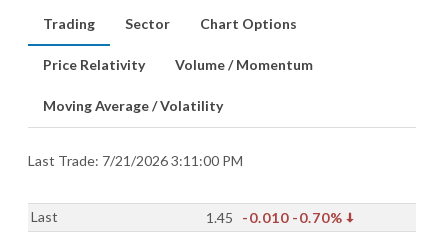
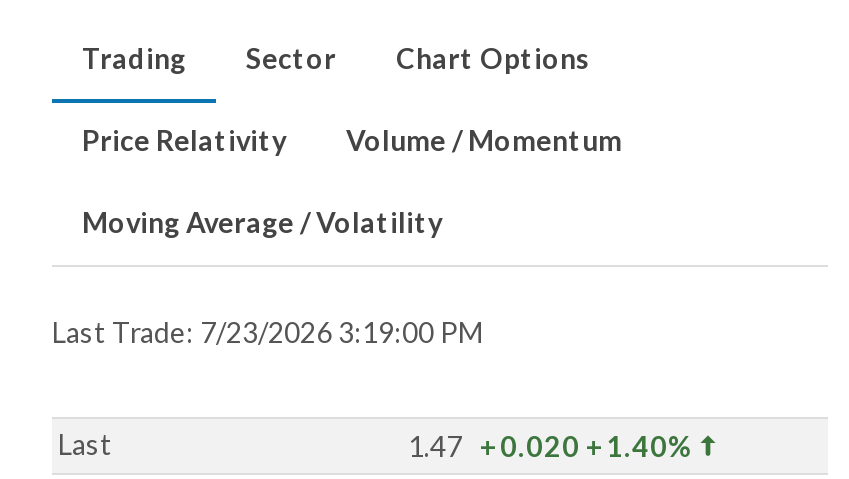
- Last Trade: 7/21/2026 3:11:00 PM
+ Last Trade: 7/23/2026 3:19:00 PM

- 1.45 -0.010 -0.70%
+ 1.47 +0.020 +1.40%
